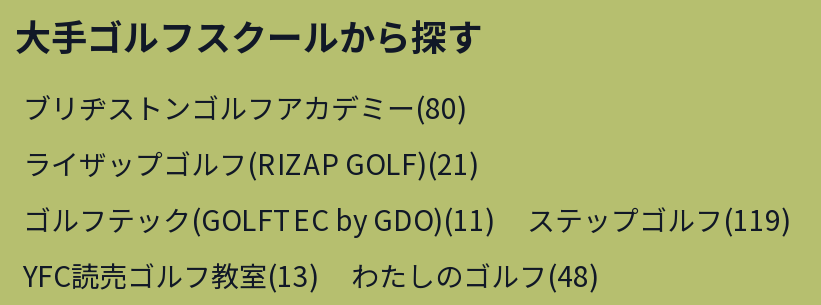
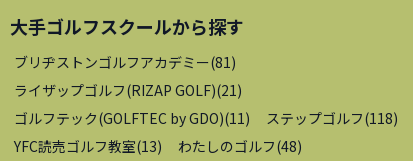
- ブリヂストンゴルフアカデミー(80)
+ ブリヂストンゴルフアカデミー(81)

- ステップゴルフ(119)
+ ステップゴルフ(118)
